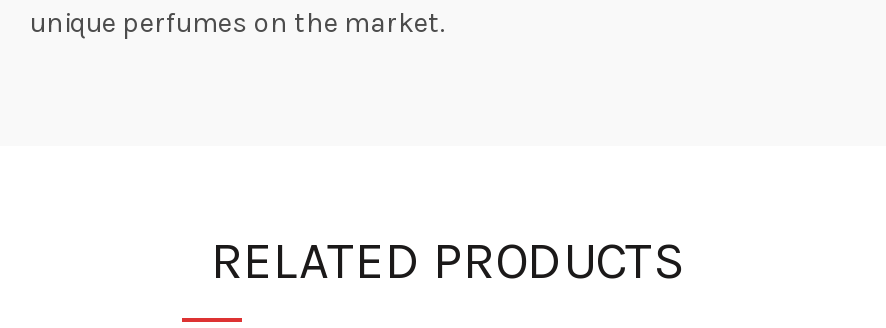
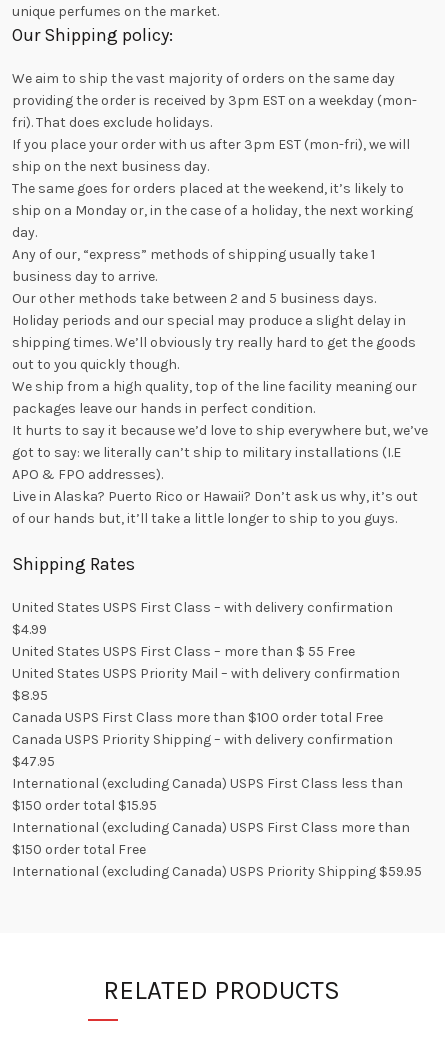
+ Our Shipping policy:
+ We aim to ship the vast majority of orders on the same day
+ providing the order is received by 3pm EST on a weekday (mon-
+ fri). That does exclude holidays.
+ If you place your order with us after 3pm EST (mon-fri), we will
+ ship on the next business day.
+ The same goes for orders placed at the weekend, it’s likely to
+ ship on a Monday or, in the case of a holiday, the next working
+ day.
+ Any of our, “express” methods of shipping usually take 1
+ business day to arrive.
+ Our other methods take between 2 and 5 business days.
+ Holiday periods and our special may produce a slight delay in
+ shipping times. We’ll obviously try really hard to get the goods
+ out to you quickly though.
+ We ship from a high quality, top of the line facility meaning our
+ packages leave our hands in perfect condition.
+ It hurts to say it because we’d love to ship everywhere but, we’ve
+ got to say: we literally can’t ship to military installations (I.E
+ APO & FPO addresses).
+ Live in Alaska? Puerto Rico or Hawaii? Don’t ask us why, it’s out
+ of our hands but, it’ll take a little longer to ship to you guys.
+ Shipping Rates
+ United States USPS First Class – with delivery confirmation
+ $4.99
+ United States USPS First Class – more than $ 55 Free
+ United States USPS Priority Mail – with delivery confirmation
+ $8.95
+ Canada USPS First Class more than $100 order total Free
+ Canada USPS Priority Shipping – with delivery confirmation
+ $47.95
+ International (excluding Canada) USPS First Class less than
+ $150 order total $15.95
+ International (excluding Canada) USPS First Class more than
+ $150 order total Free
+ International (excluding Canada) USPS Priority Shipping $59.95
